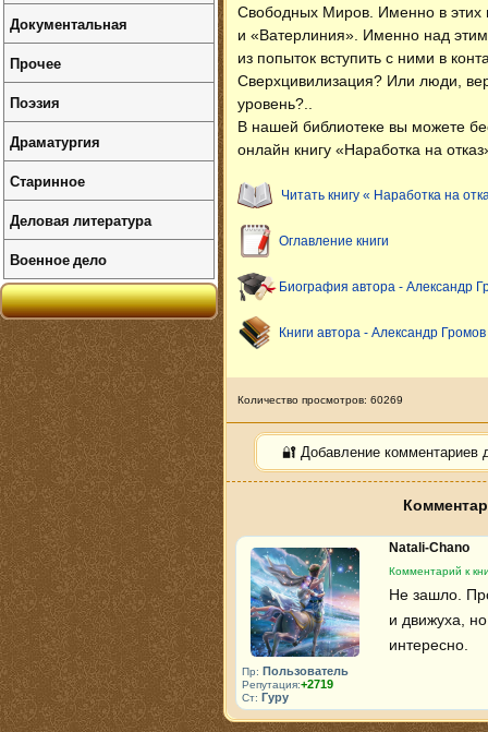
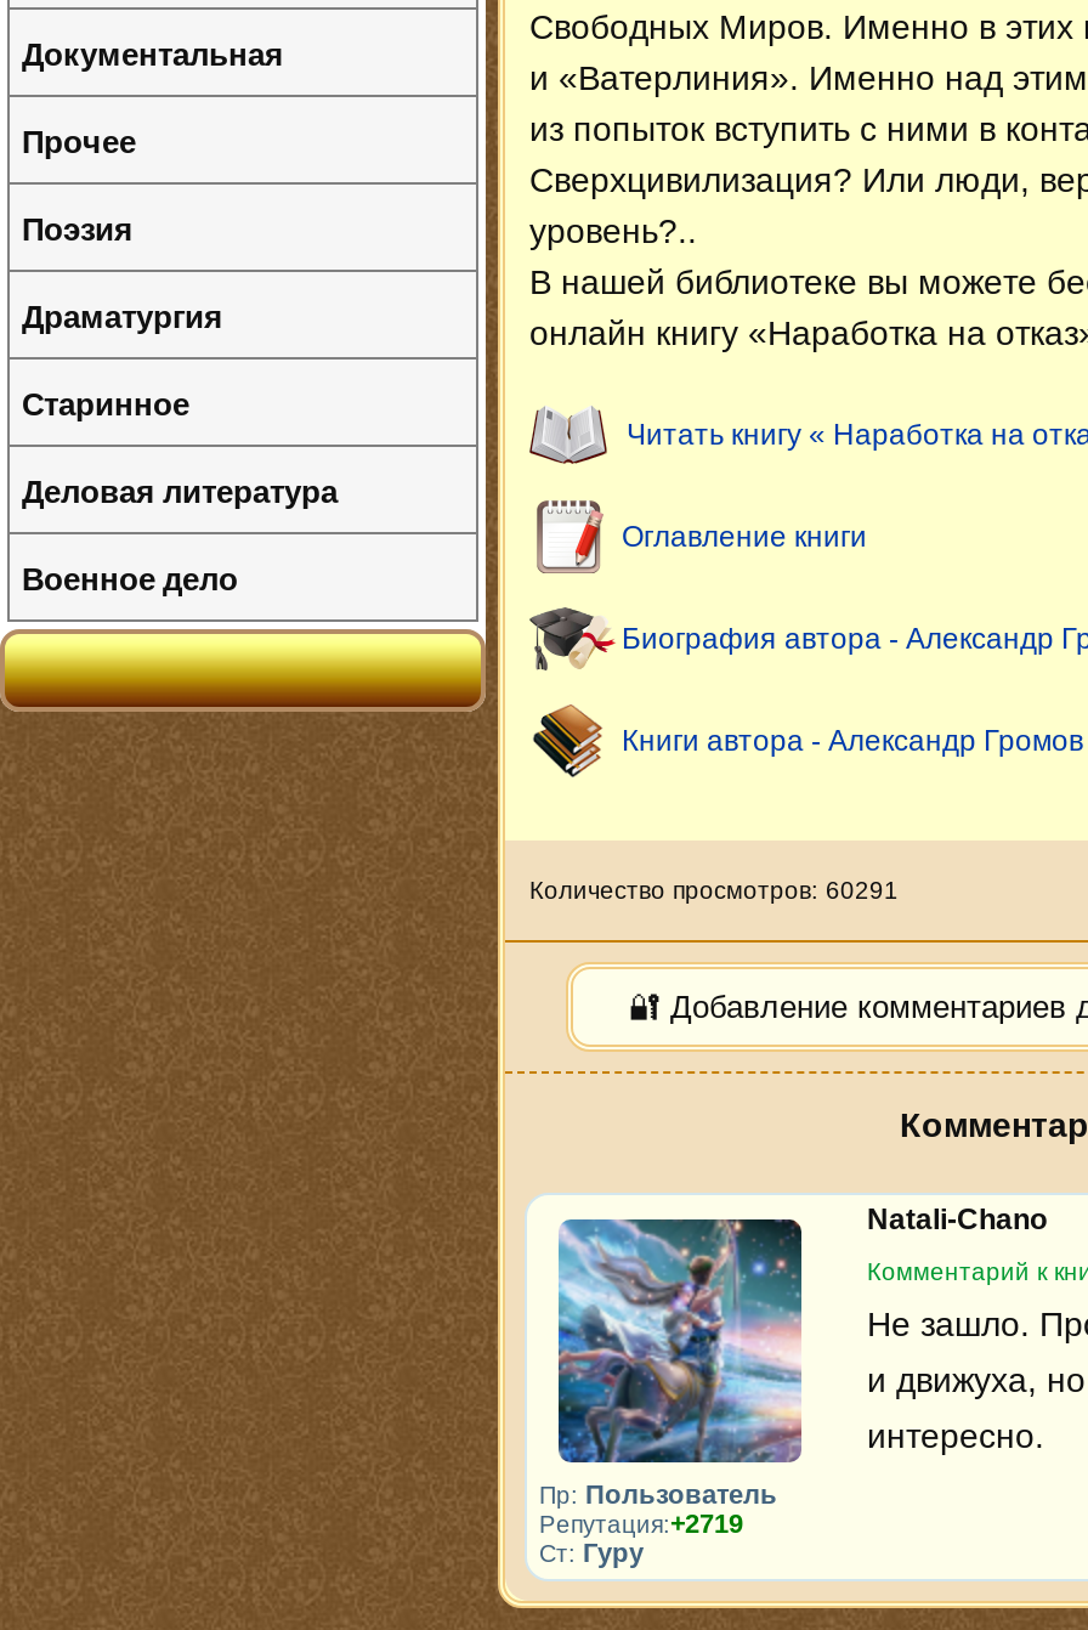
- Количество просмотров: 60269
+ Количество просмотров: 60291
